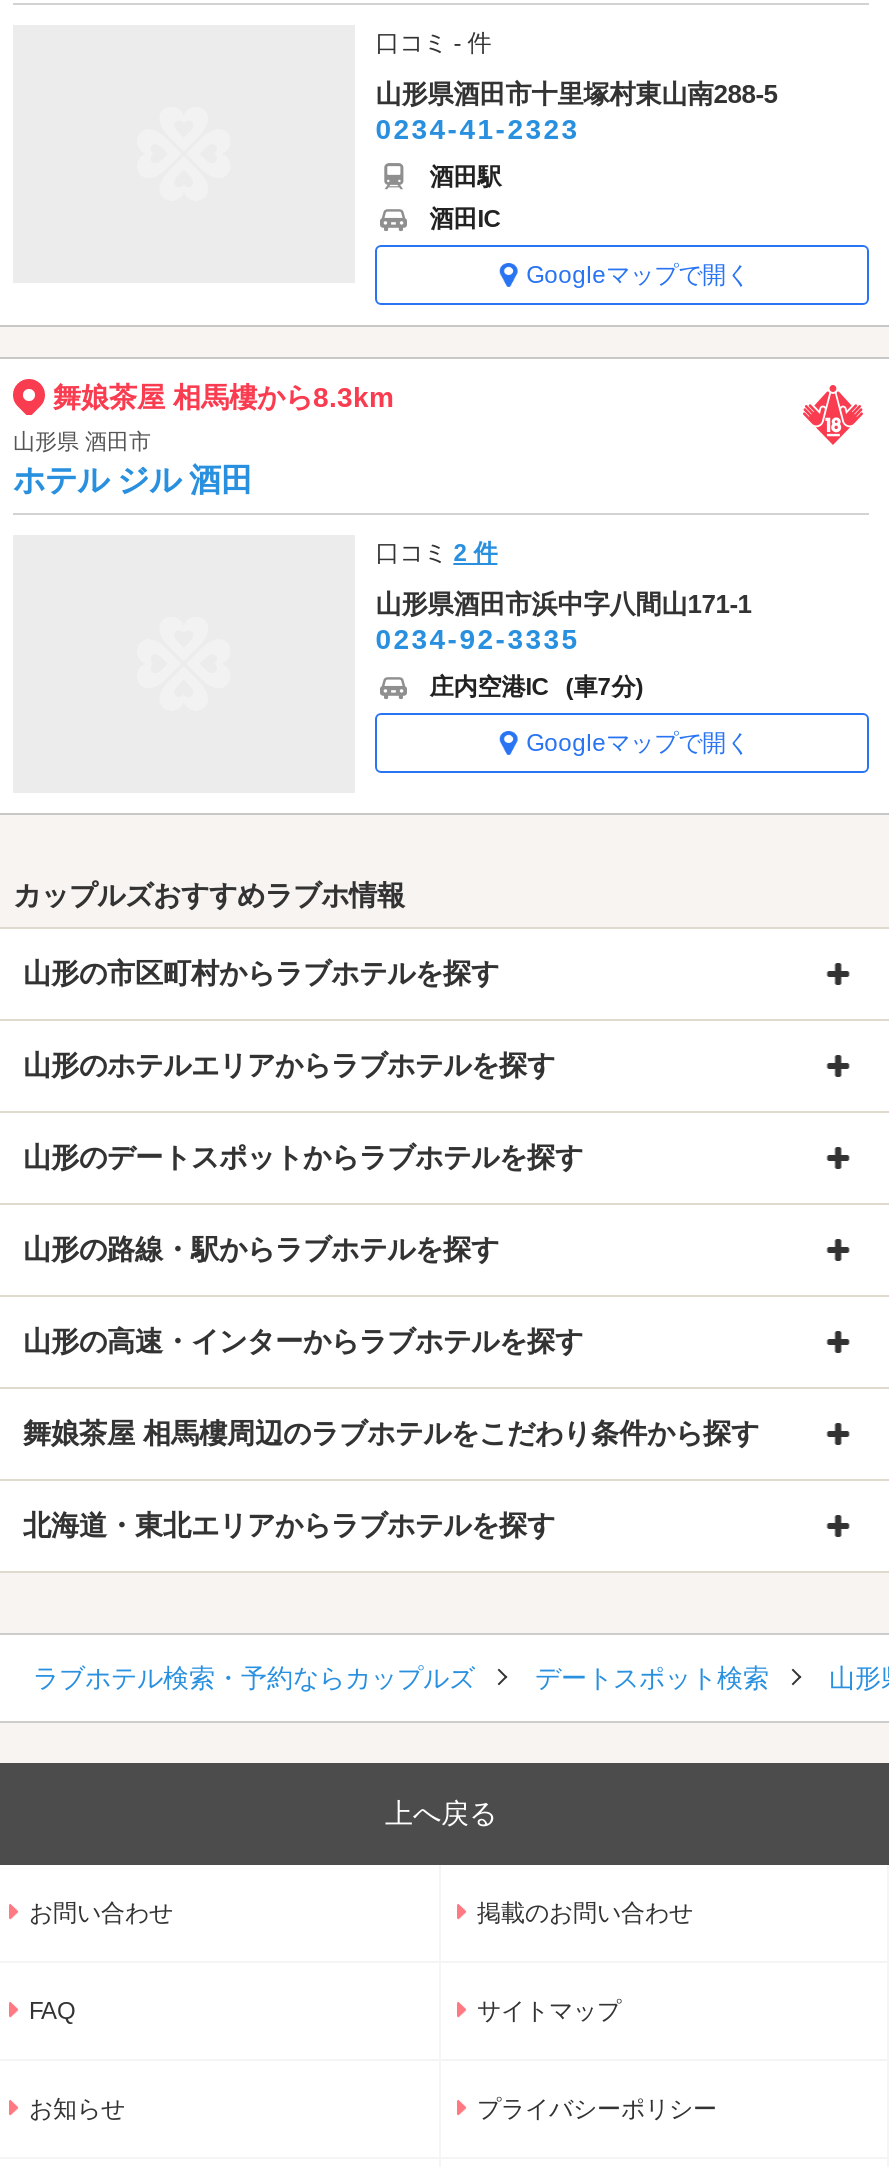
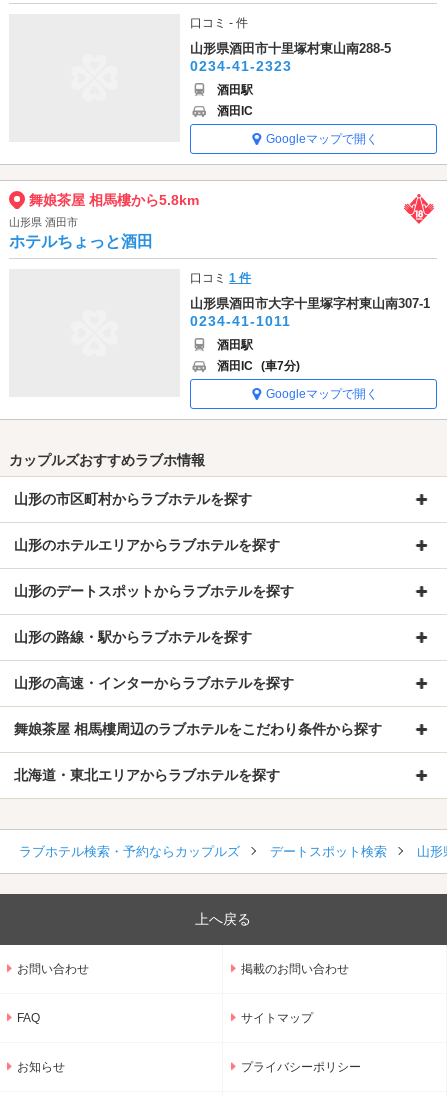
- 舞娘茶屋 相馬樓から8.3km
+ 舞娘茶屋 相馬樓から5.8km

- ホテル ジル 酒田
- 口コミ2 件
- 山形県酒田市浜中字八間山171-1
- 0234-92-3335
- 庄内空港IC (車7分)
+ ホテルちょっと酒田
+ 口コミ1 件
+ 山形県酒田市大字十里塚字村東山南307-1
+ 0234-41-1011
+ 酒田駅
+ 酒田IC (車7分)
